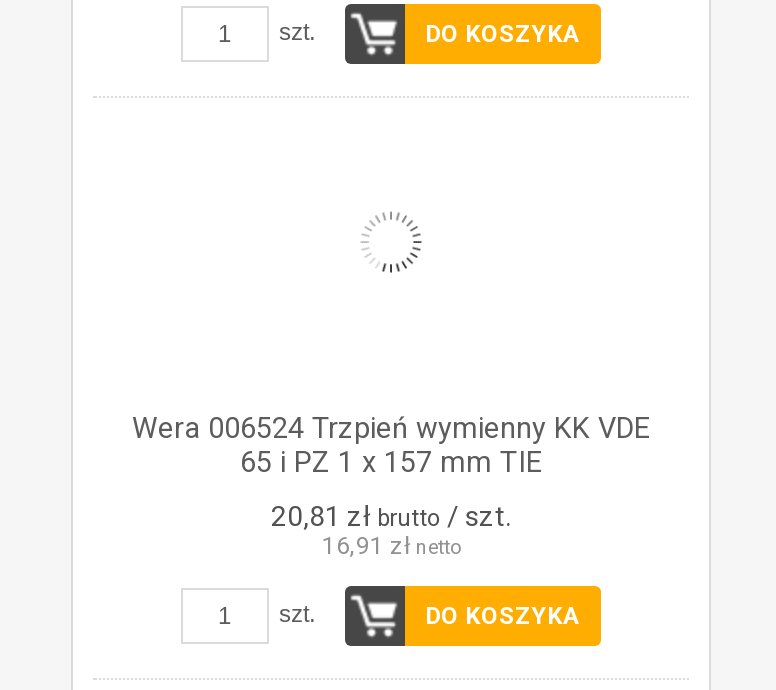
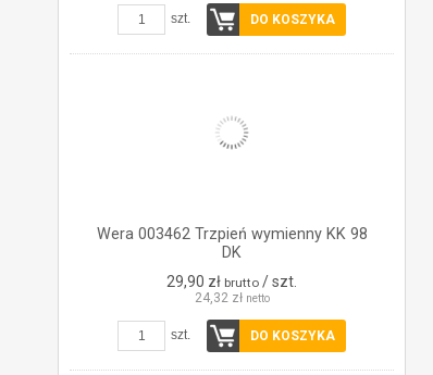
- Wera 006524 Trzpień wymienny KK VDE
- 65 i PZ 1 x 157 mm TIE
+ Wera 003462 Trzpień wymienny KK 98
+ DK

- 20,81 zł brutto / szt.
- 16,91 zł netto
+ 29,90 zł brutto / szt.
+ 24,32 zł netto
